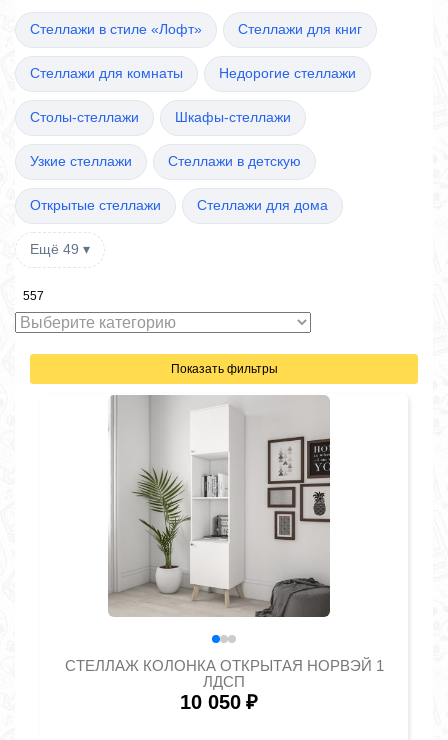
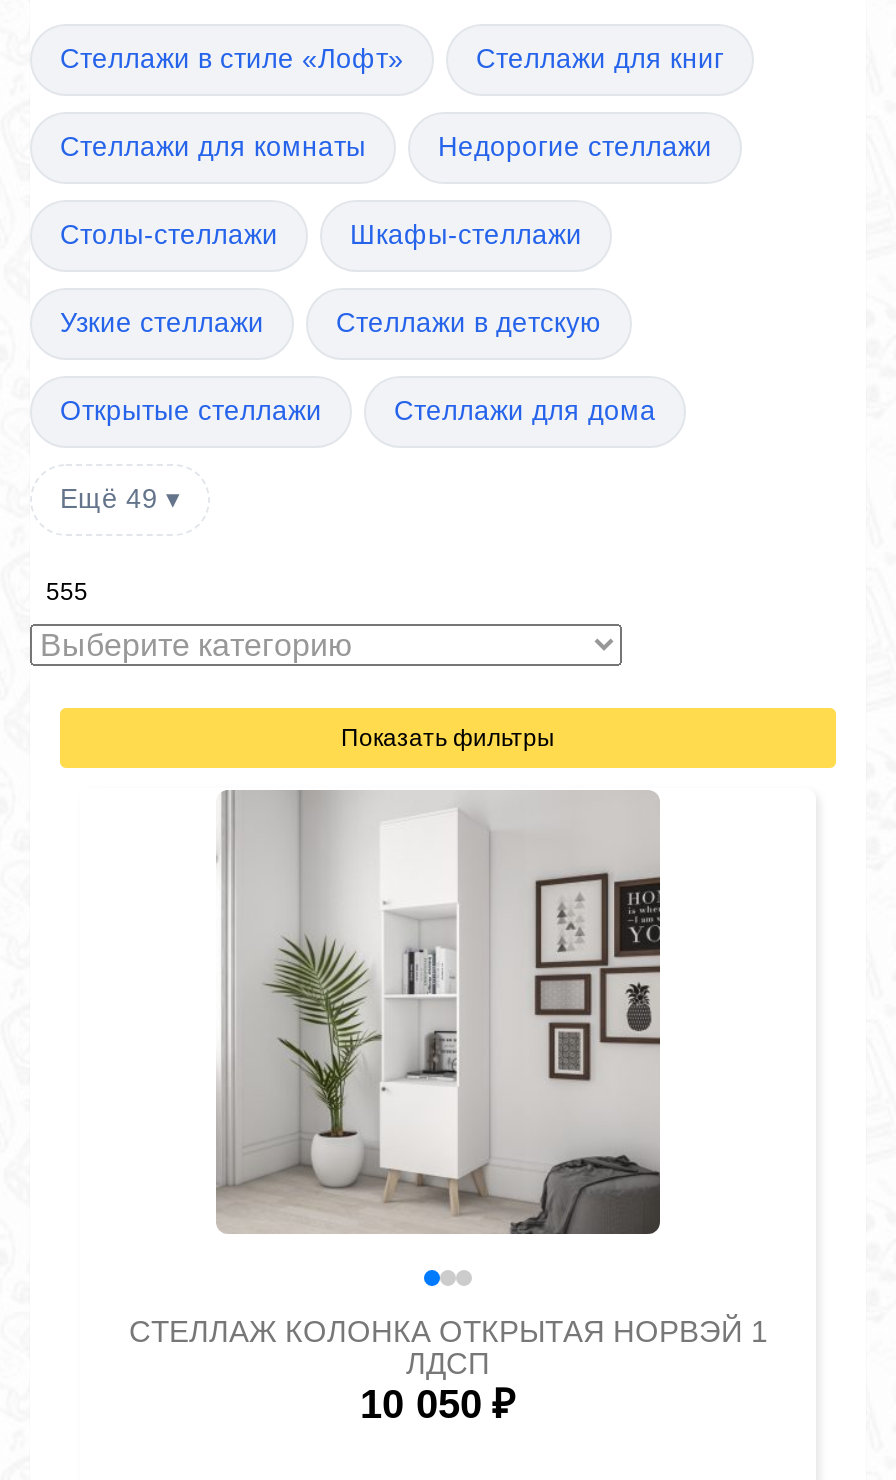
- 557
+ 555
